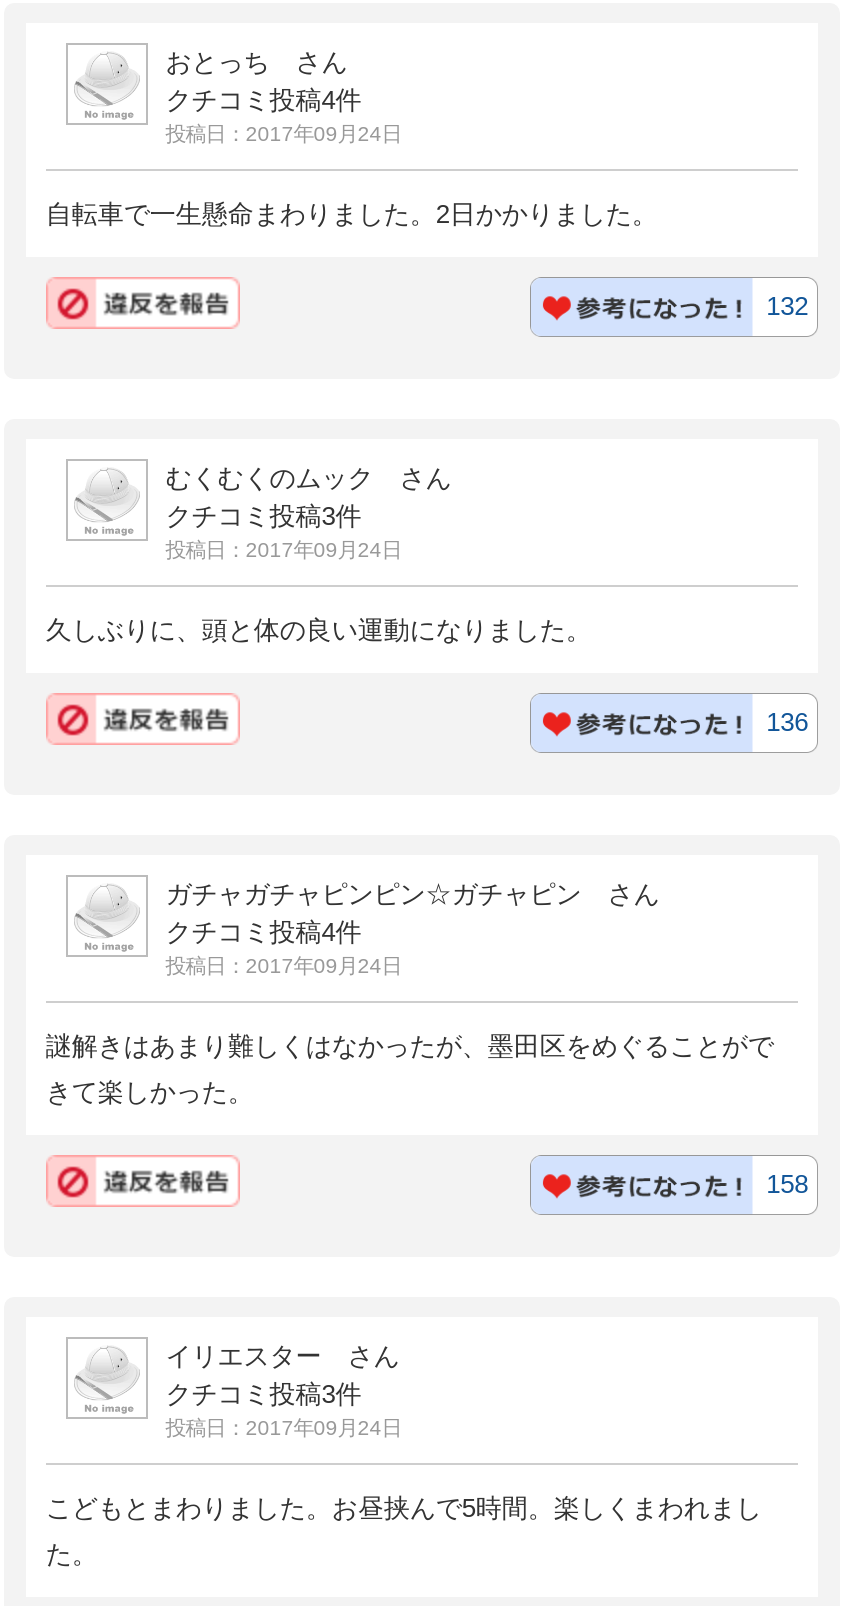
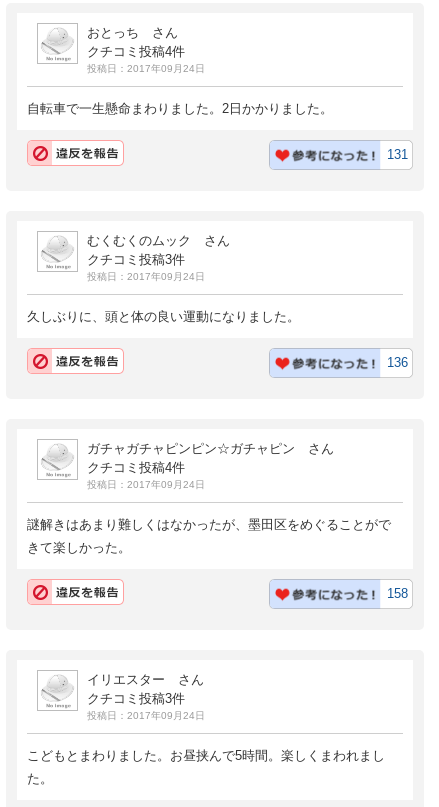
- 132
+ 131
